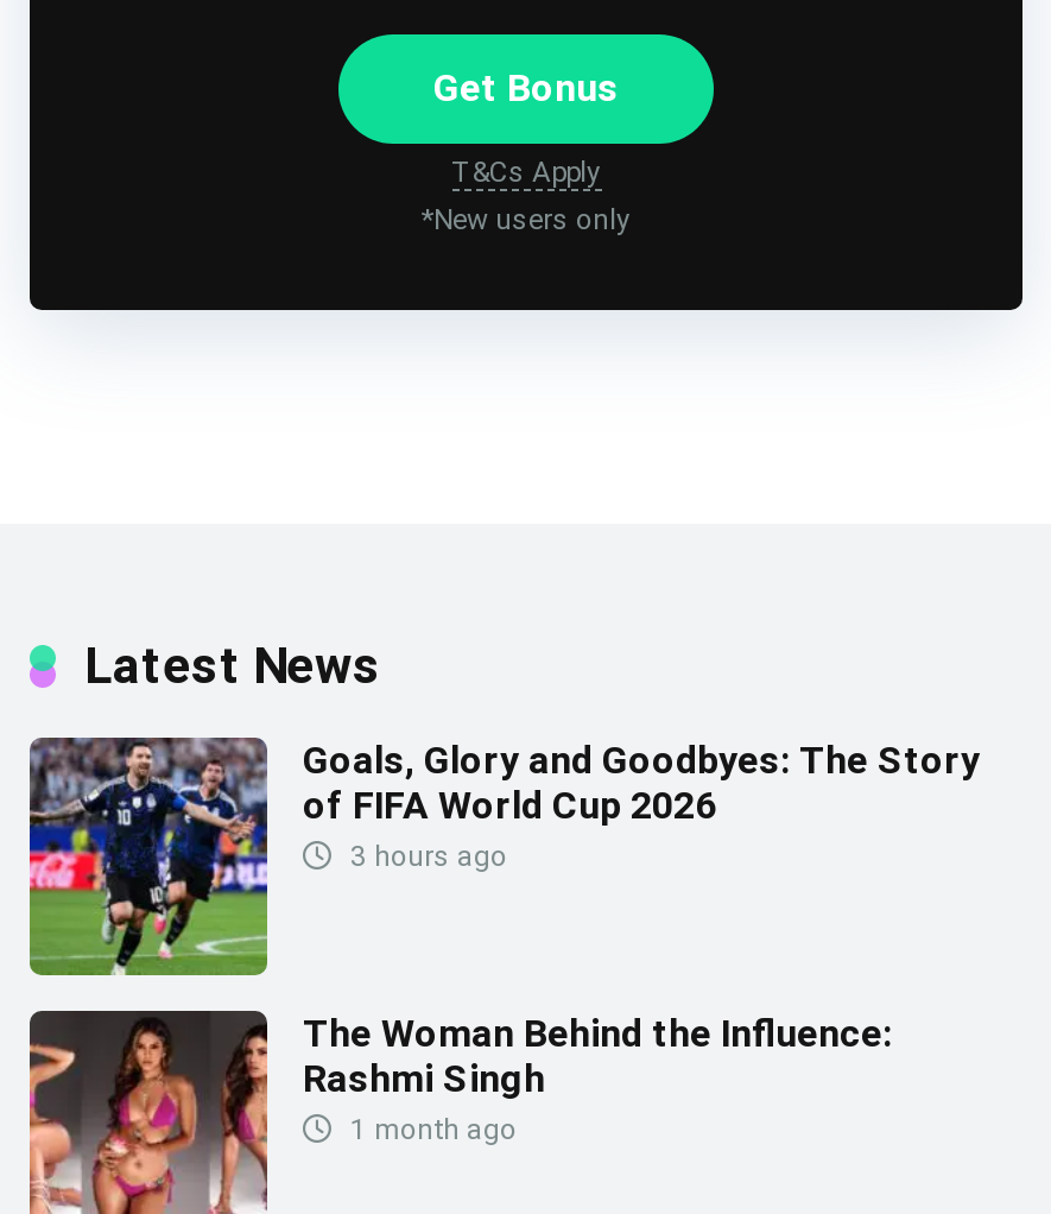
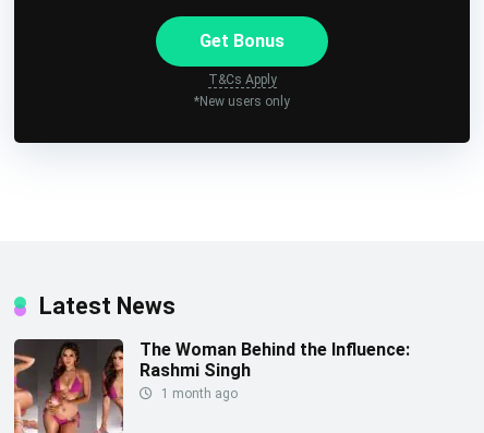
- [image]
- Goals, Glory and Goodbyes: The Story
- of FIFA World Cup 2026
- 3 hours ago
